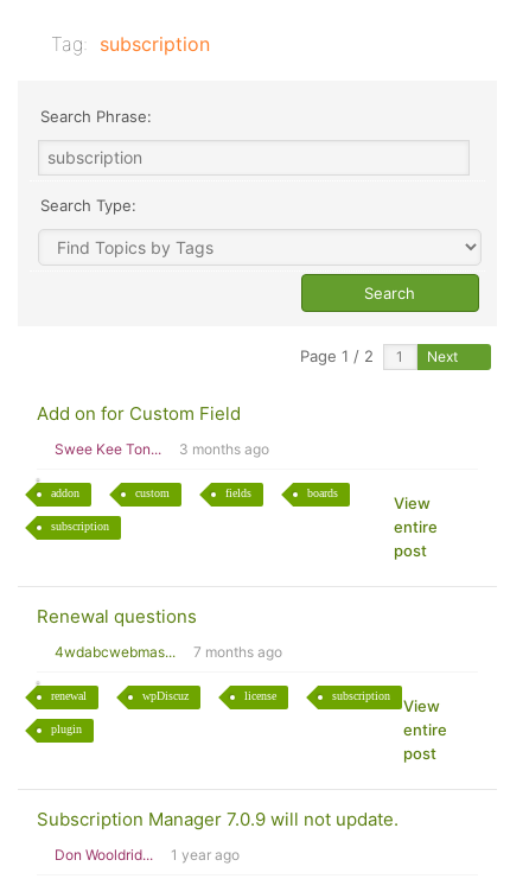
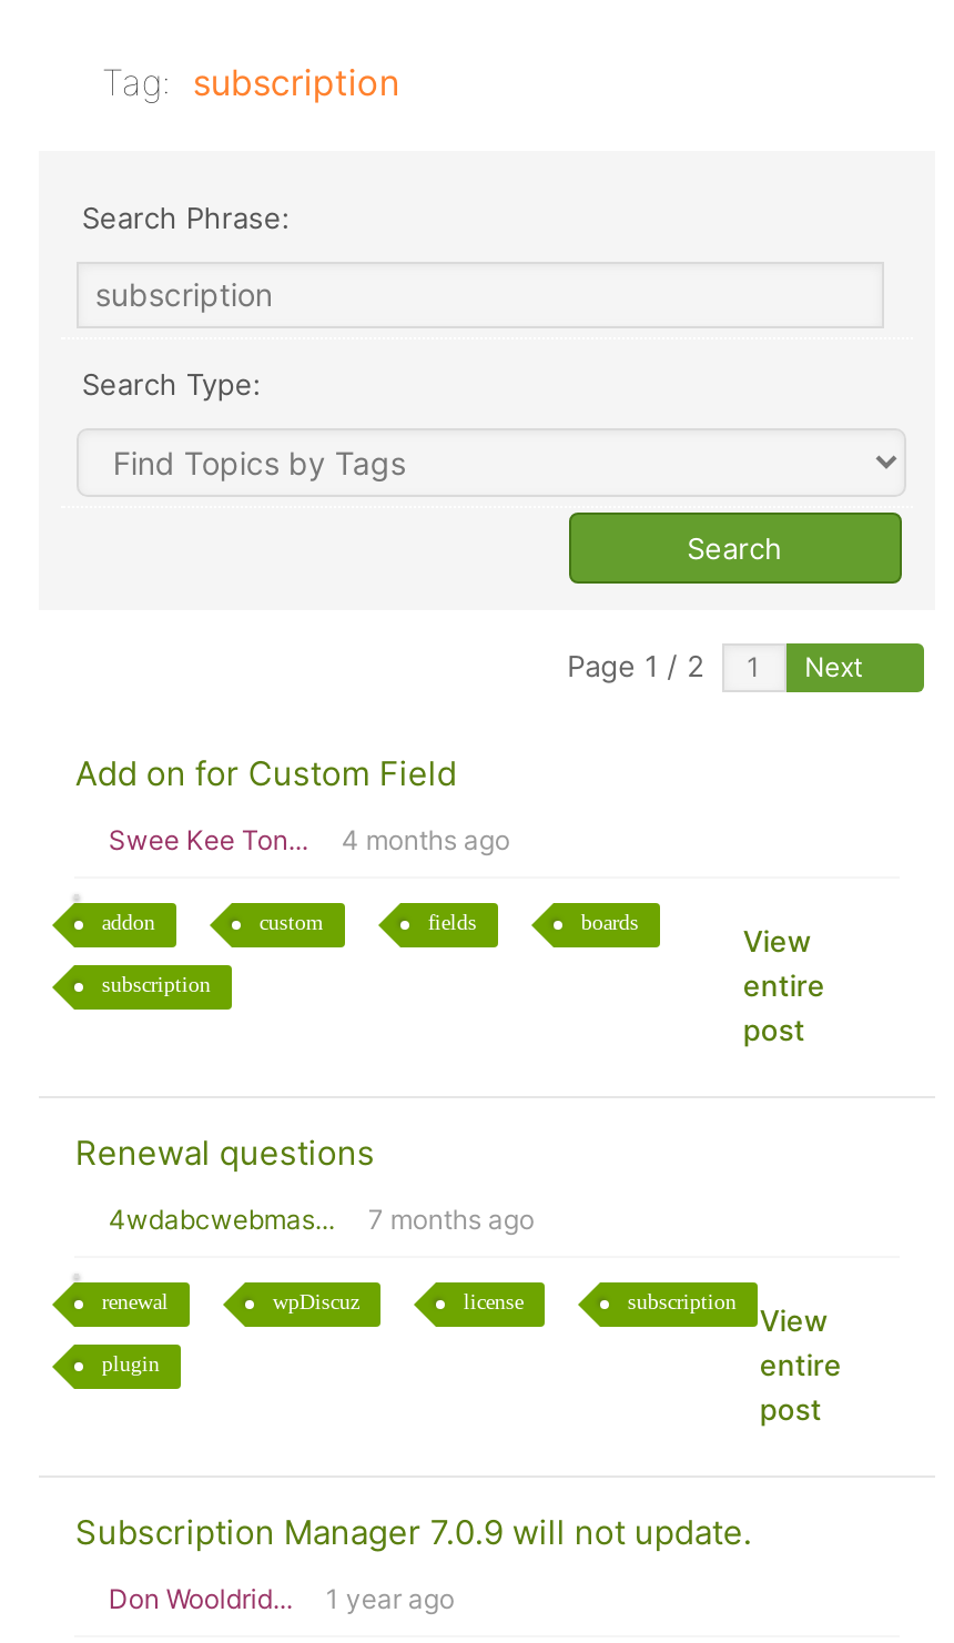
- Swee Kee Ton... 3 months ago
+ Swee Kee Ton... 4 months ago
